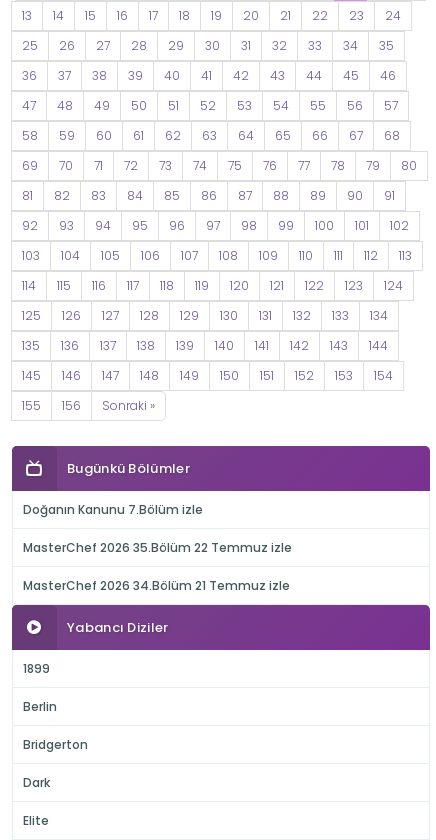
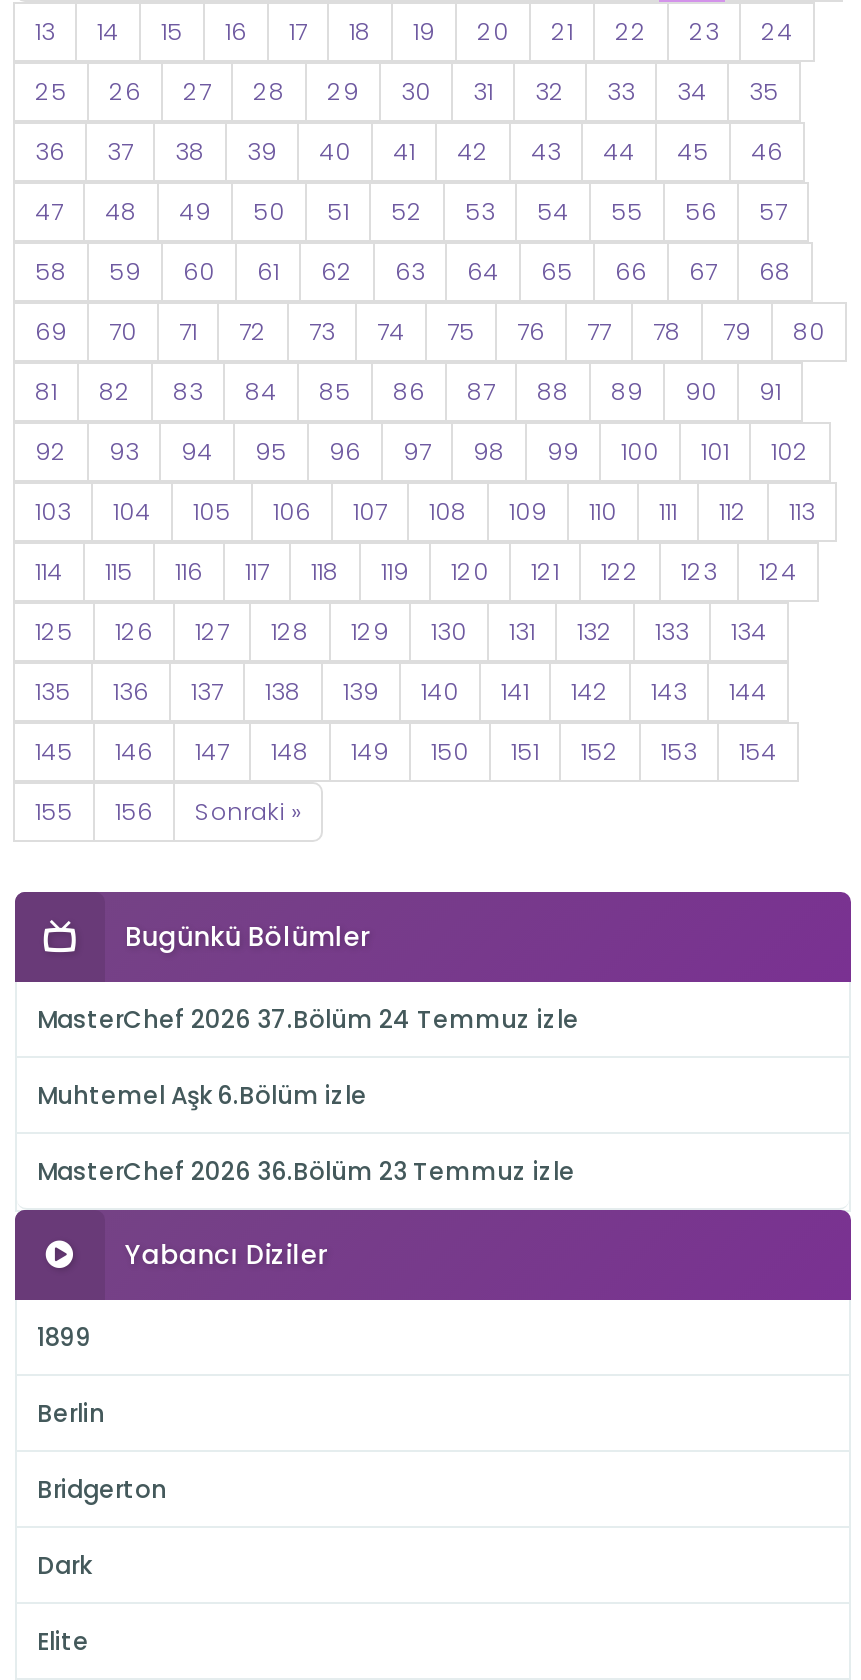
- Doğanın Kanunu 7.Bölüm izle
+ MasterChef 2026 37.Bölüm 24 Temmuz izle

- MasterChef 2026 35.Bölüm 22 Temmuz izle
+ Muhtemel Aşk 6.Bölüm izle

- MasterChef 2026 34.Bölüm 21 Temmuz izle
+ MasterChef 2026 36.Bölüm 23 Temmuz izle
